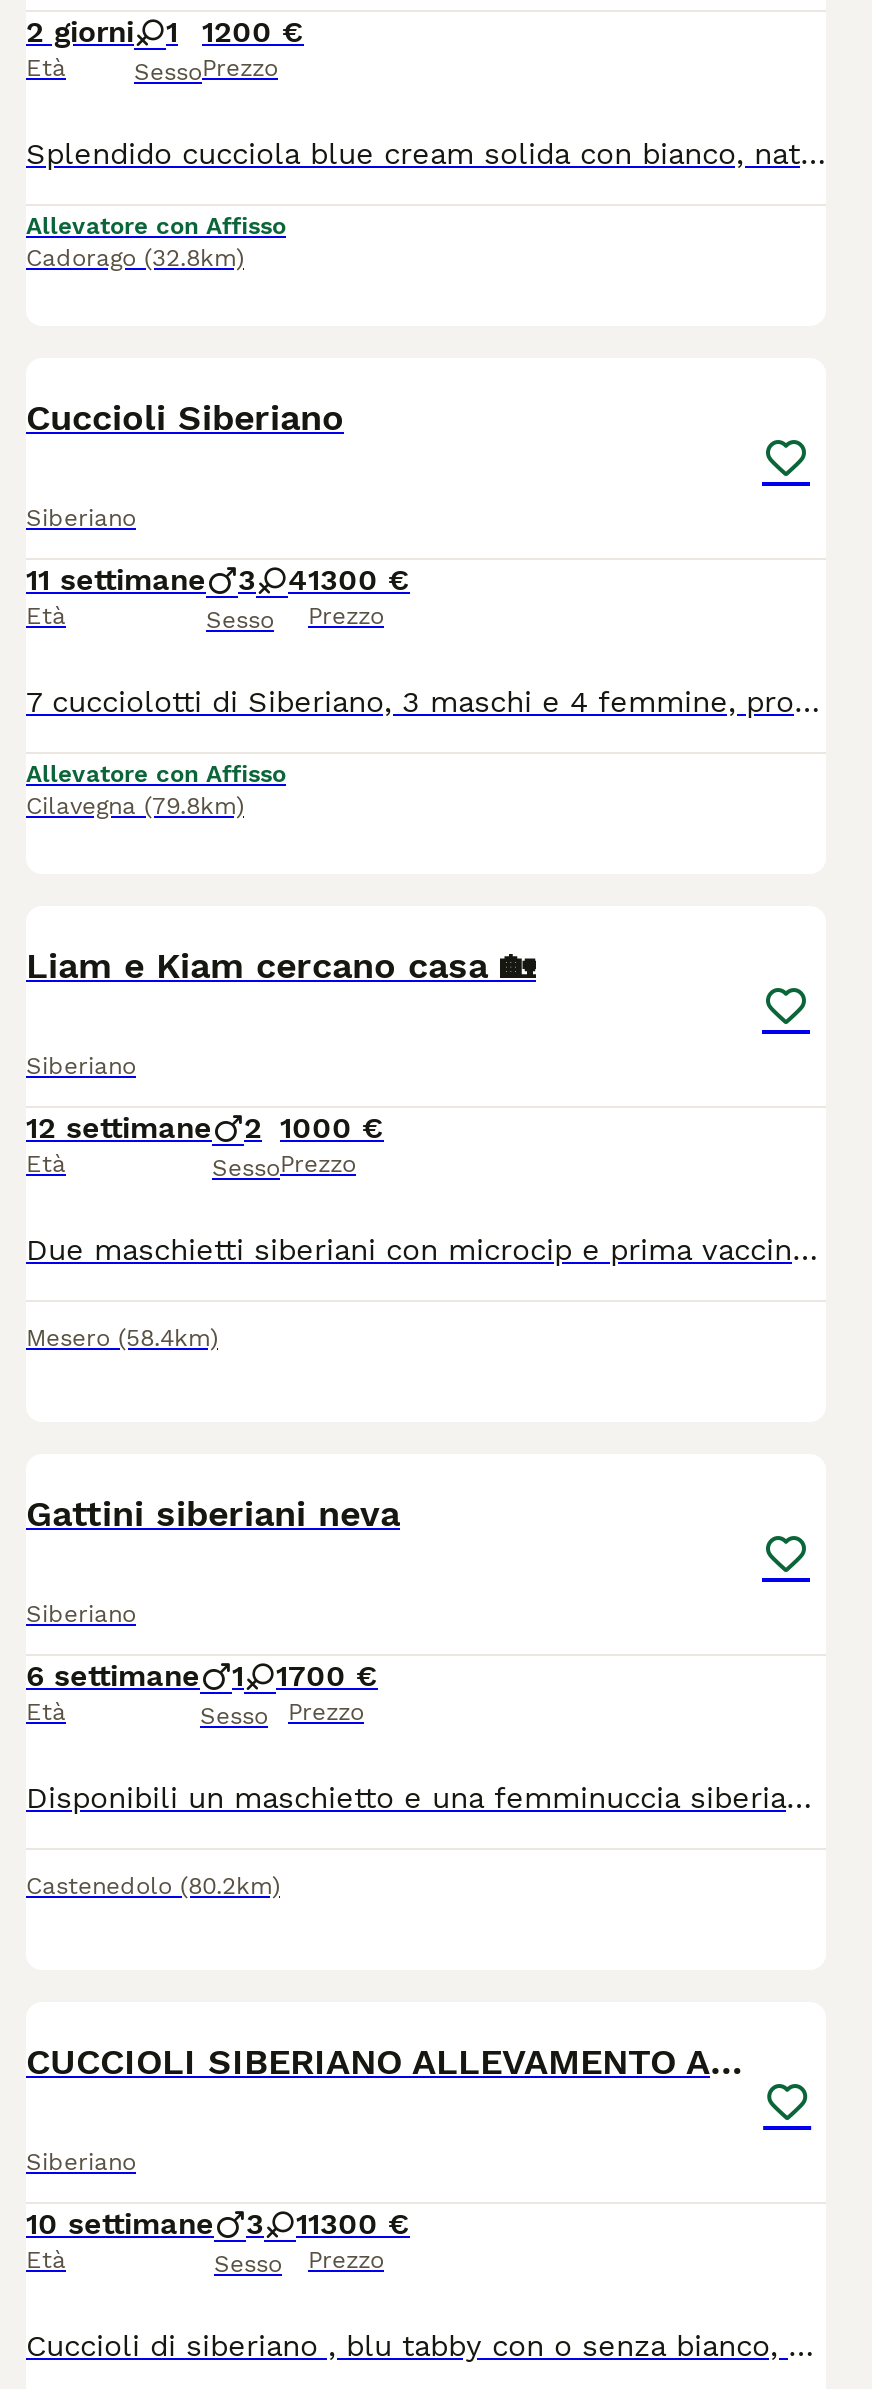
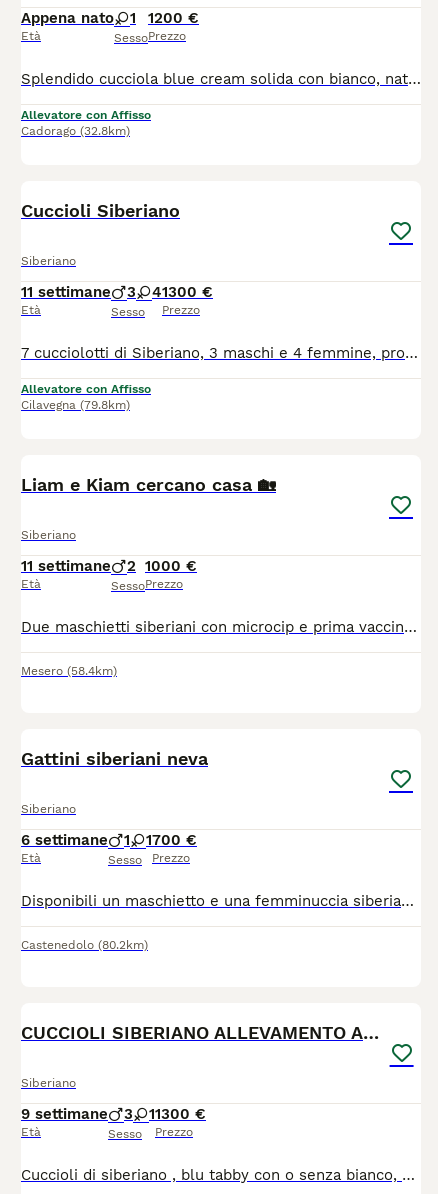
- 2 giorni
+ Appena nato

- 12 settimane 2 1000 €
+ 11 settimane 2 1000 €

- 10 settimane
+ 9 settimane
